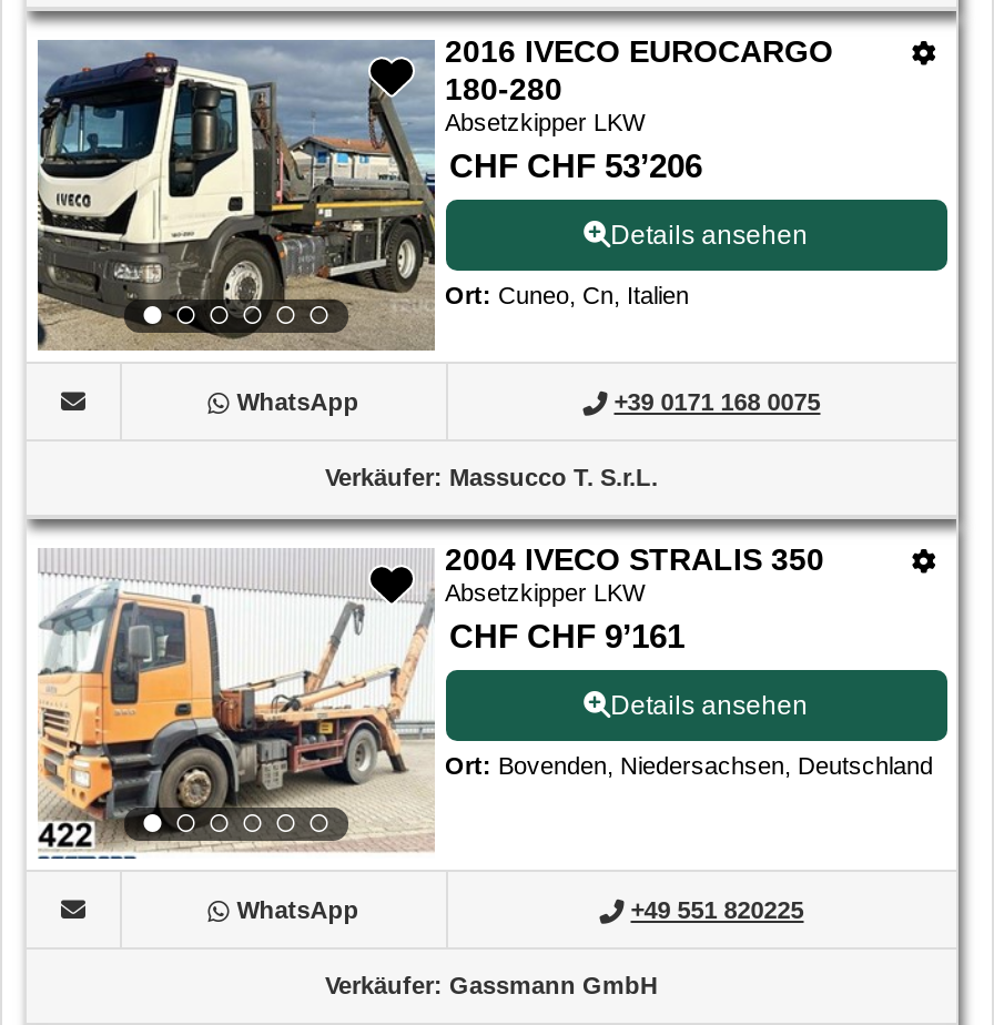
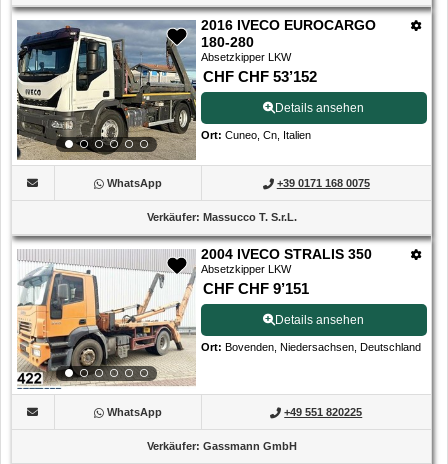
- CHF CHF 53’206
+ CHF CHF 53’152

- CHF CHF 9’161
+ CHF CHF 9’151
